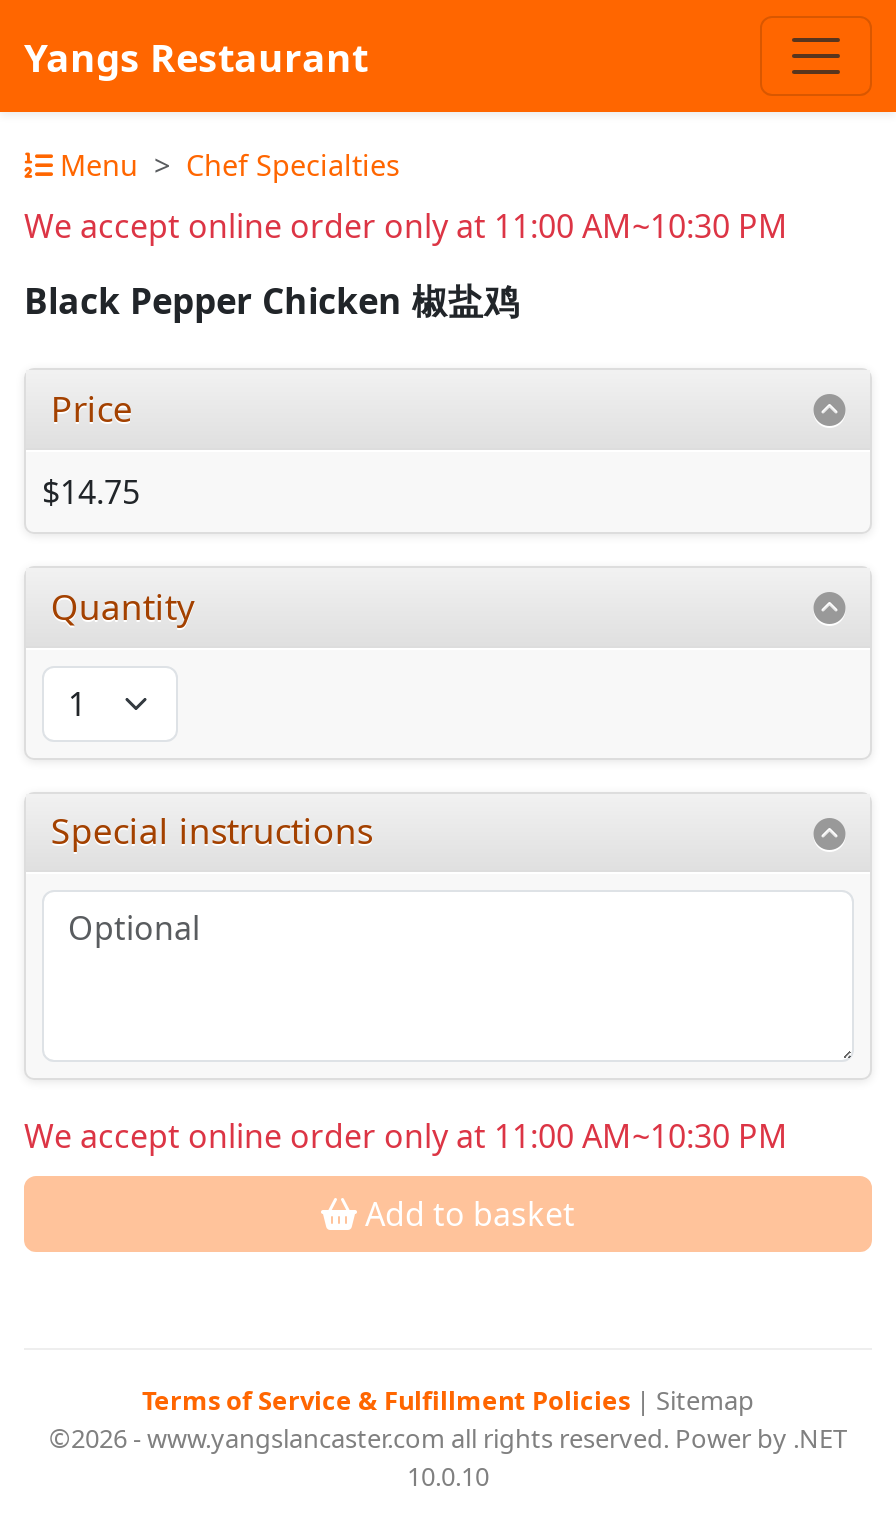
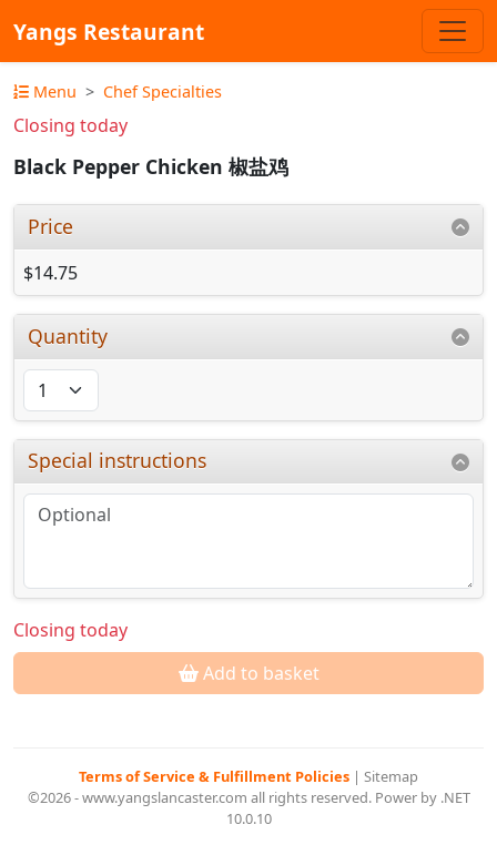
- We accept online order only at 11:00 AM~10:30 PM
+ Closing today

- We accept online order only at 11:00 AM~10:30 PM
+ Closing today
